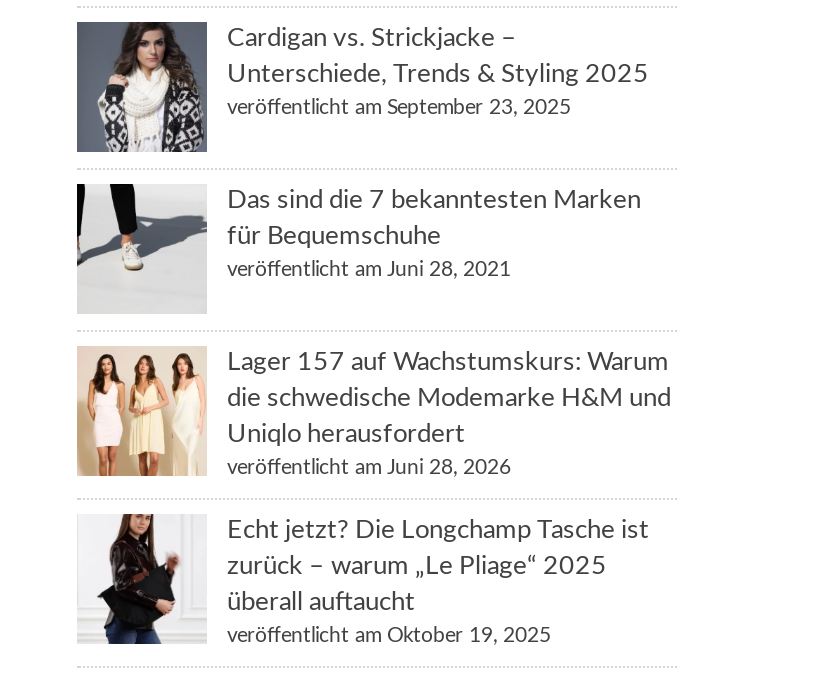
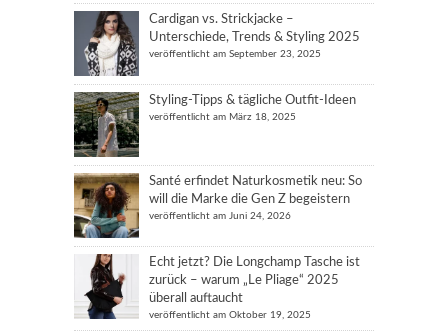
- [image]
- Das sind die 7 bekanntesten Marken
- für Bequemschuhe
- veröffentlicht am Juni 28, 2021
+ [image]
+ Styling-Tipps & tägliche Outfit-Ideen
+ veröffentlicht am März 18, 2025

- [image]
- Lager 157 auf Wachstumskurs: Warum
- die schwedische Modemarke H&M und
- Uniqlo herausfordert
- veröffentlicht am Juni 28, 2026
+ [image]
+ Santé erfindet Naturkosmetik neu: So
+ will die Marke die Gen Z begeistern
+ veröffentlicht am Juni 24, 2026
